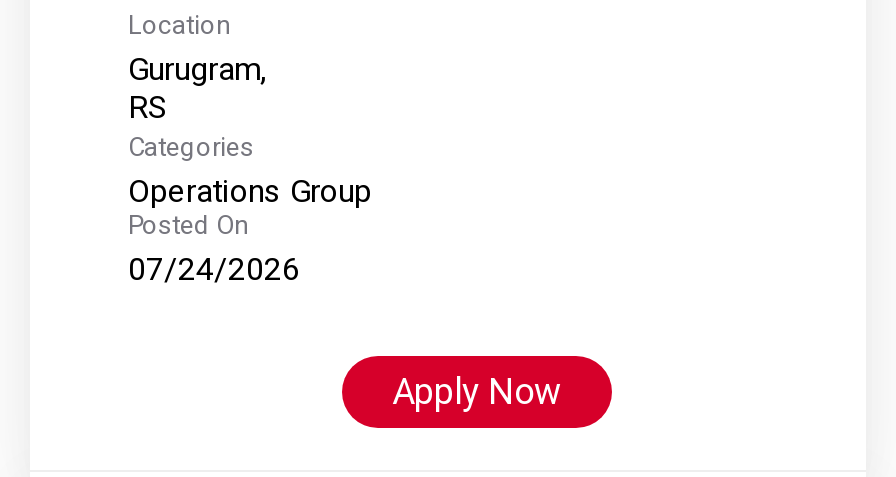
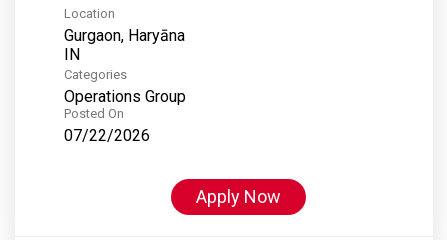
- Gurugram,
+ Gurgaon, Haryāna

- 07/24/2026
+ 07/22/2026
